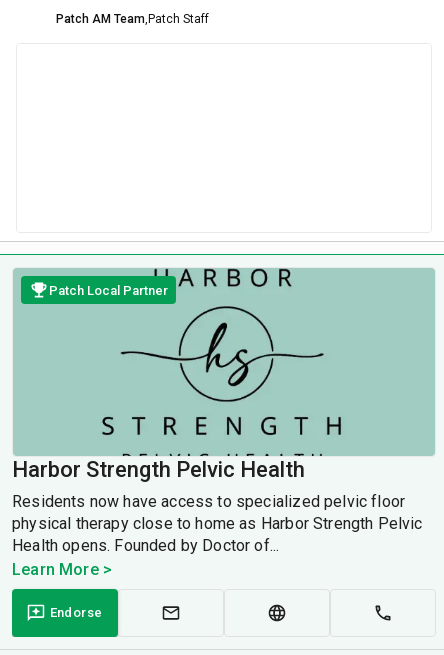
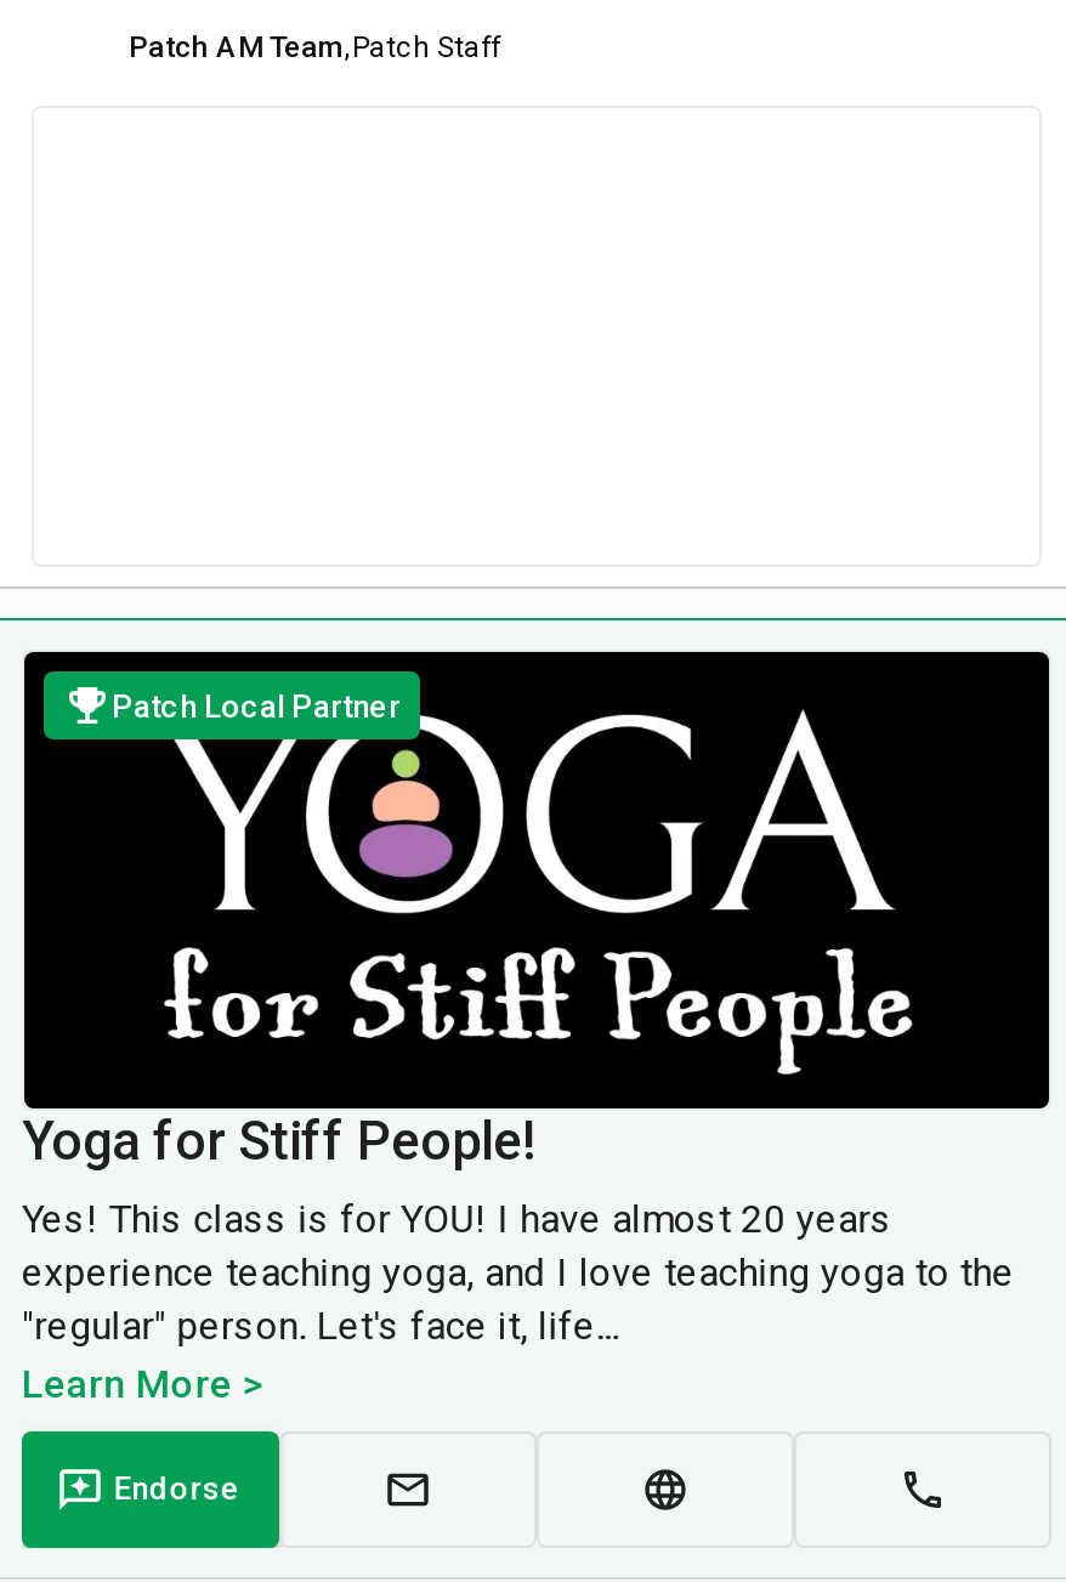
- [image]
- Harbor Strength Pelvic Health
- Residents now have access to specialized pelvic floor
- physical therapy close to home as Harbor Strength Pelvic
- Health opens. Founded by Doctor of...
+ [image]
+ Yoga for Stiff People!
+ Yes! This class is for YOU! I have almost 20 years
+ experience teaching yoga, and I love teaching yoga to the
+ "regular" person. Let's face it, life...
